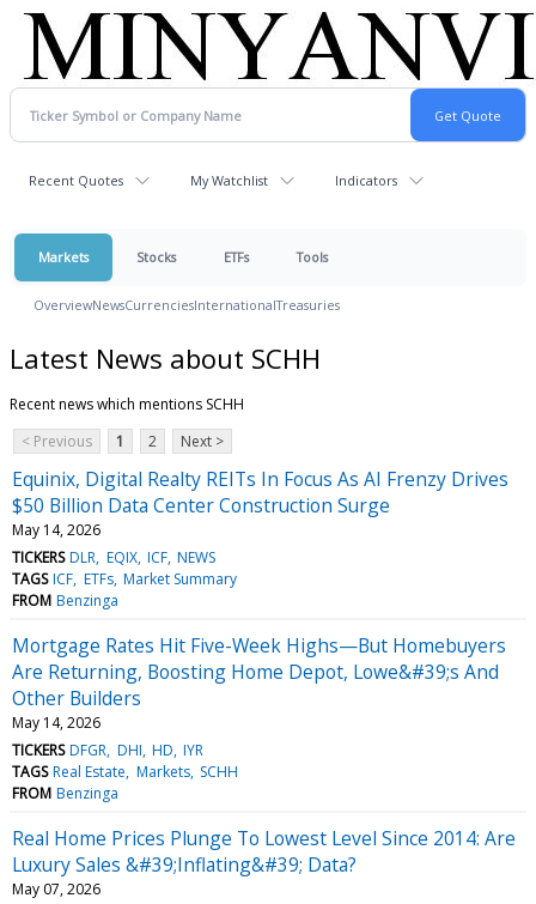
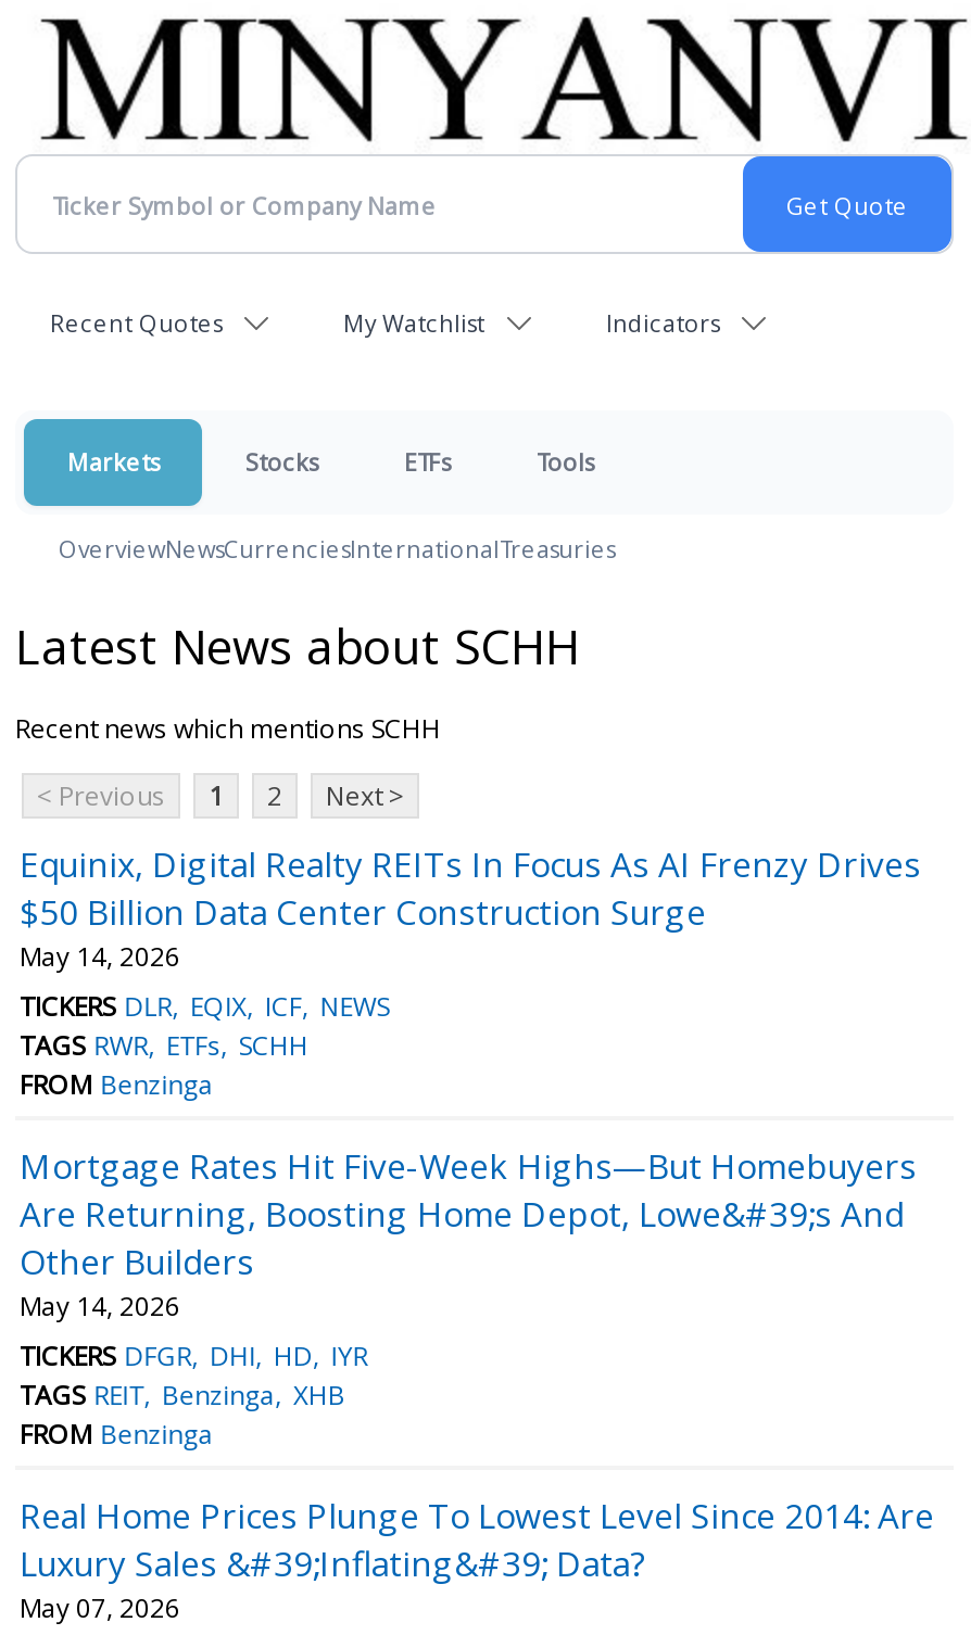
- TAGS ICF ETFs Market Summary
+ TAGS RWR ETFs SCHH

- TAGS Real Estate Markets SCHH
+ TAGS REIT Benzinga XHB
